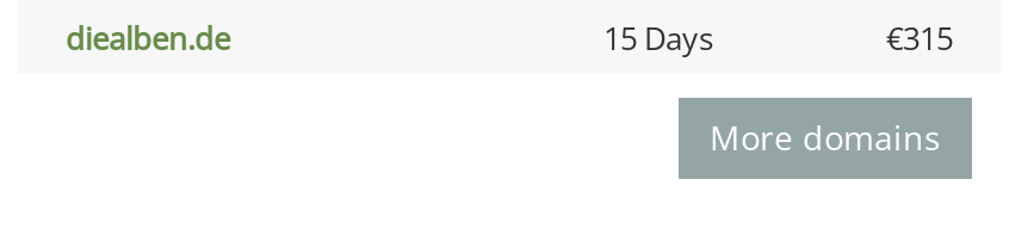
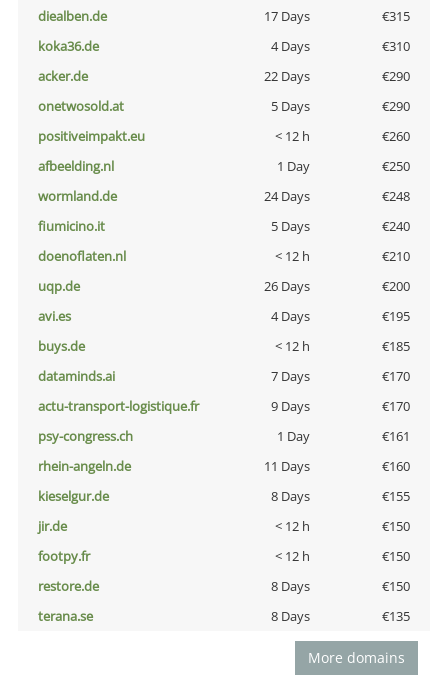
- 15 Days
+ 17 Days

+ koka36.de
+ 4 Days
+ €310
+ acker.de
+ 22 Days
+ €290
+ onetwosold.at
+ 5 Days
+ €290
+ positiveimpakt.eu
+ < 12 h
+ €260
+ afbeelding.nl
+ 1 Day
+ €250
+ wormland.de
+ 24 Days
+ €248
+ fiumicino.it
+ 5 Days
+ €240
+ doenoflaten.nl
+ < 12 h
+ €210
+ uqp.de
+ 26 Days
+ €200
+ avi.es
+ 4 Days
+ €195
+ buys.de
+ < 12 h
+ €185
+ dataminds.ai
+ 7 Days
+ €170
+ actu-transport-logistique.fr
+ 9 Days
+ €170
+ psy-congress.ch
+ 1 Day
+ €161
+ rhein-angeln.de
+ 11 Days
+ €160
+ kieselgur.de
+ 8 Days
+ €155
+ jir.de
+ < 12 h
+ €150
+ footpy.fr
+ < 12 h
+ €150
+ restore.de
+ 8 Days
+ €150
+ terana.se
+ 8 Days
+ €135
